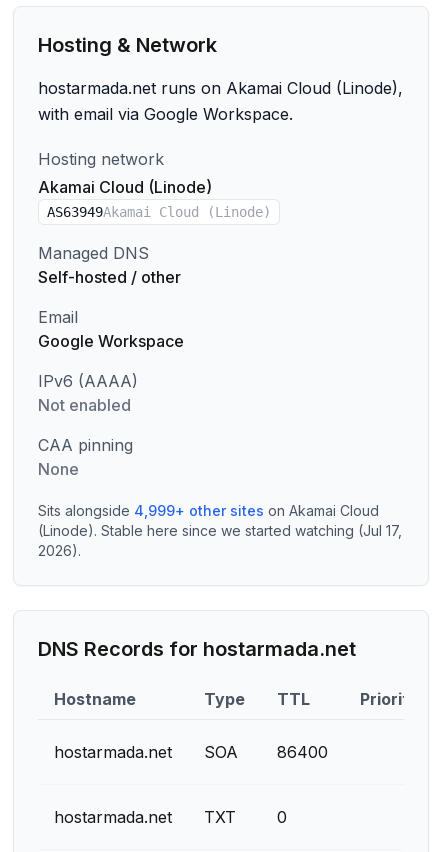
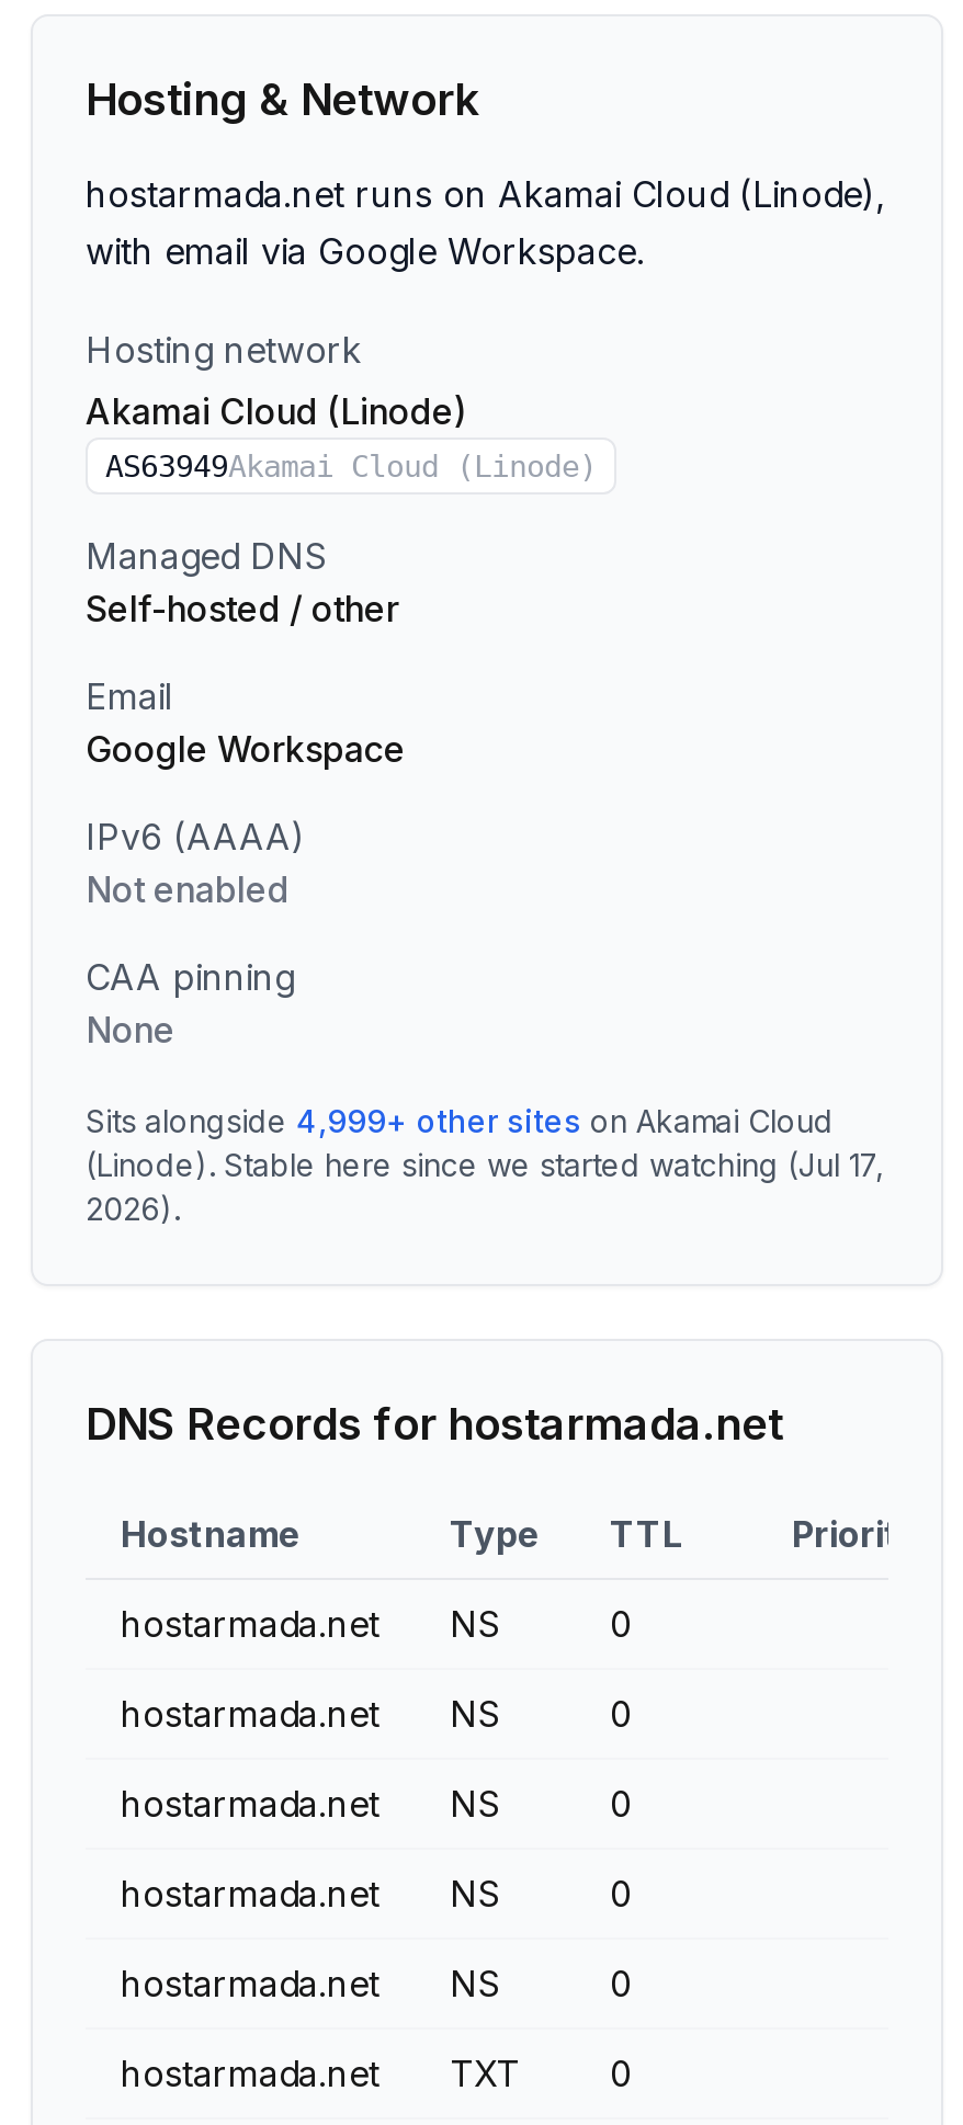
- SOA
- 86400
+ NS
+ 0
+ hostarmada.net
+ NS
+ 0
+ hostarmada.net
+ NS
+ 0
+ hostarmada.net
+ NS
+ 0
+ hostarmada.net
+ NS
+ 0
